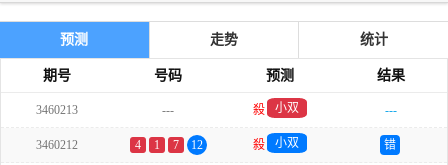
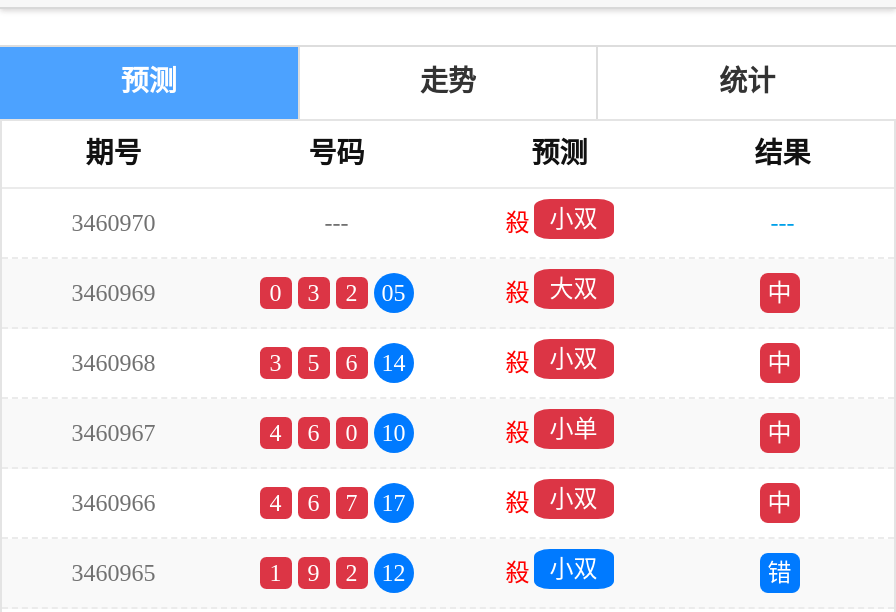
- 3460213
+ 3460970

+ 6
+ 0
+ 10
+ 殺
+ 小单
+ 中
+ 3460966
+ 4
+ 6
+ 7
+ 17
+ 殺
+ 小双
+ 中
+ 3460965

- 3460212
+ 3460969
+ 0
+ 3
+ 2
+ 05
+ 殺
+ 大双
+ 中
+ 3460968
+ 3
+ 5
+ 6
+ 14
+ 殺
+ 小双
+ 中
+ 3460967

- 7
+ 9
+ 2
